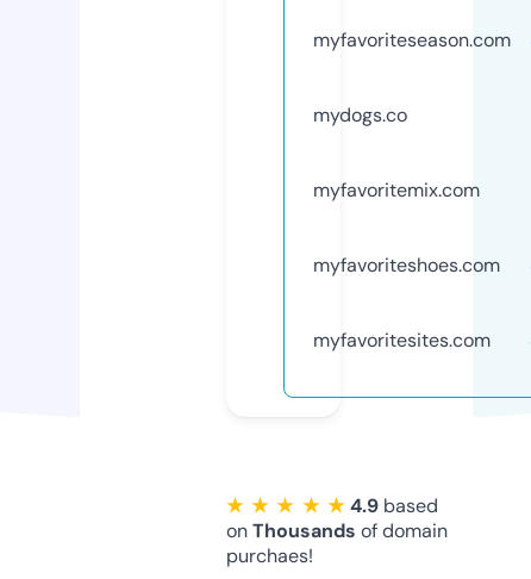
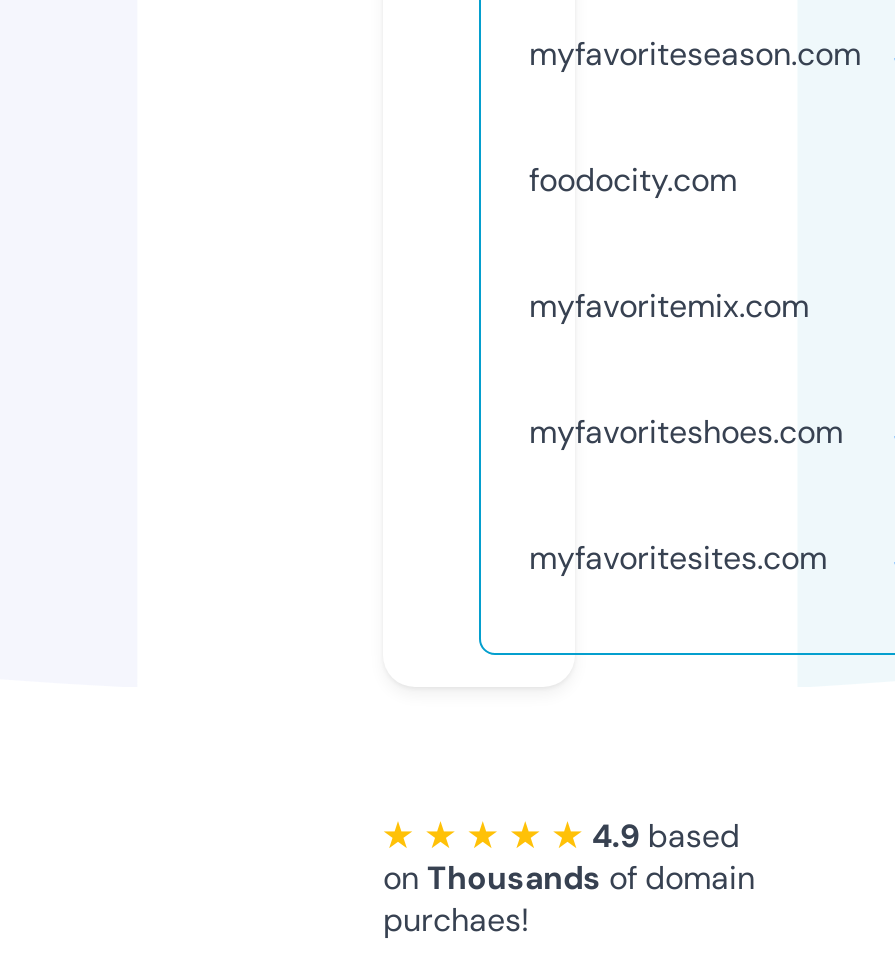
- mydogs.co
+ foodocity.com
